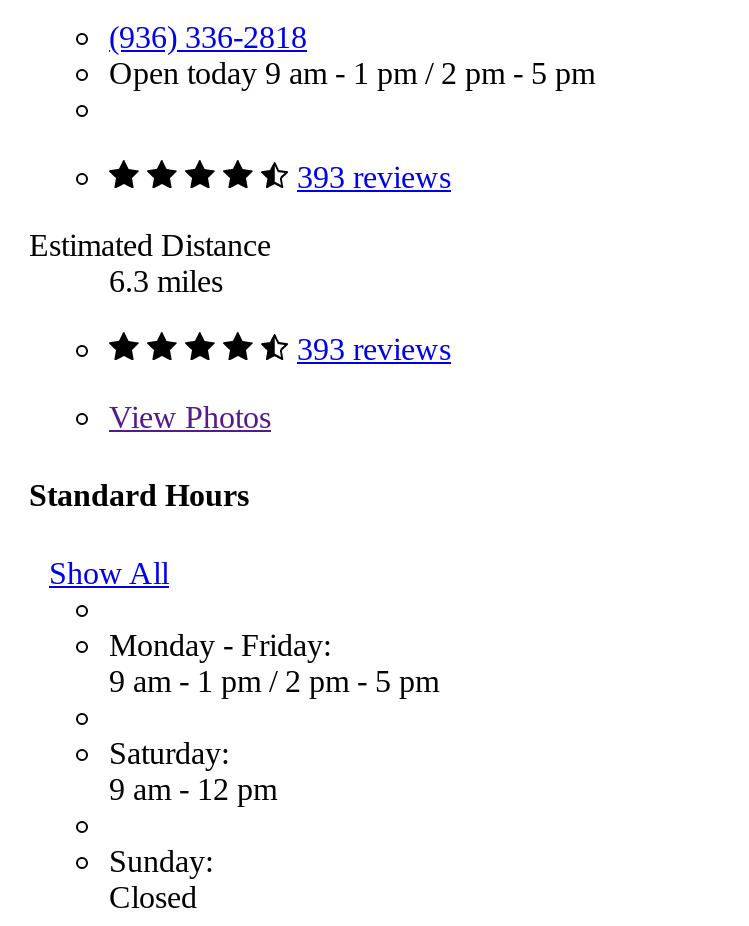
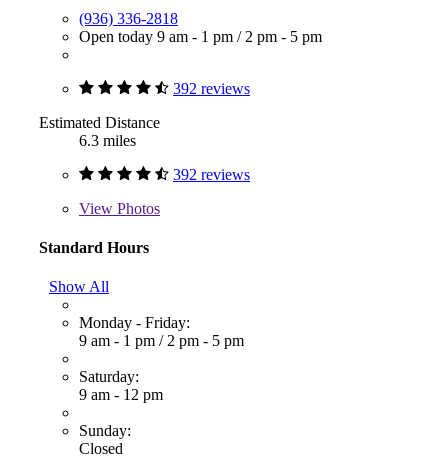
- 393 reviews
+ 392 reviews

- 393 reviews
+ 392 reviews
